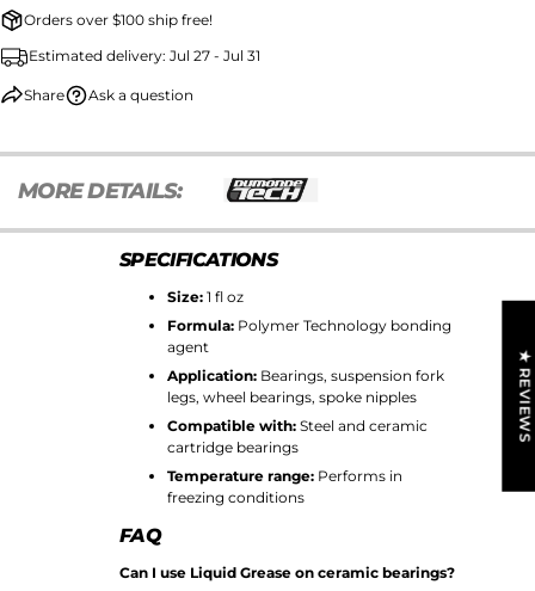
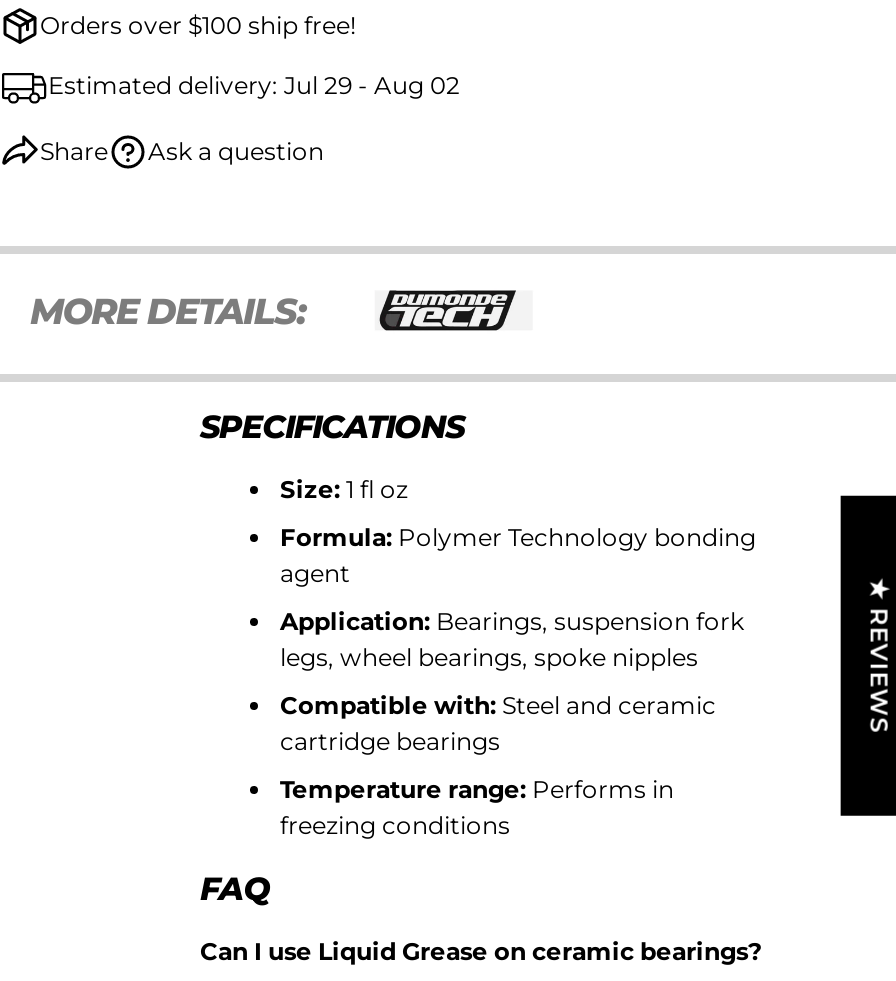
- Estimated delivery: Jul 27 - Jul 31
+ Estimated delivery: Jul 29 - Aug 02
